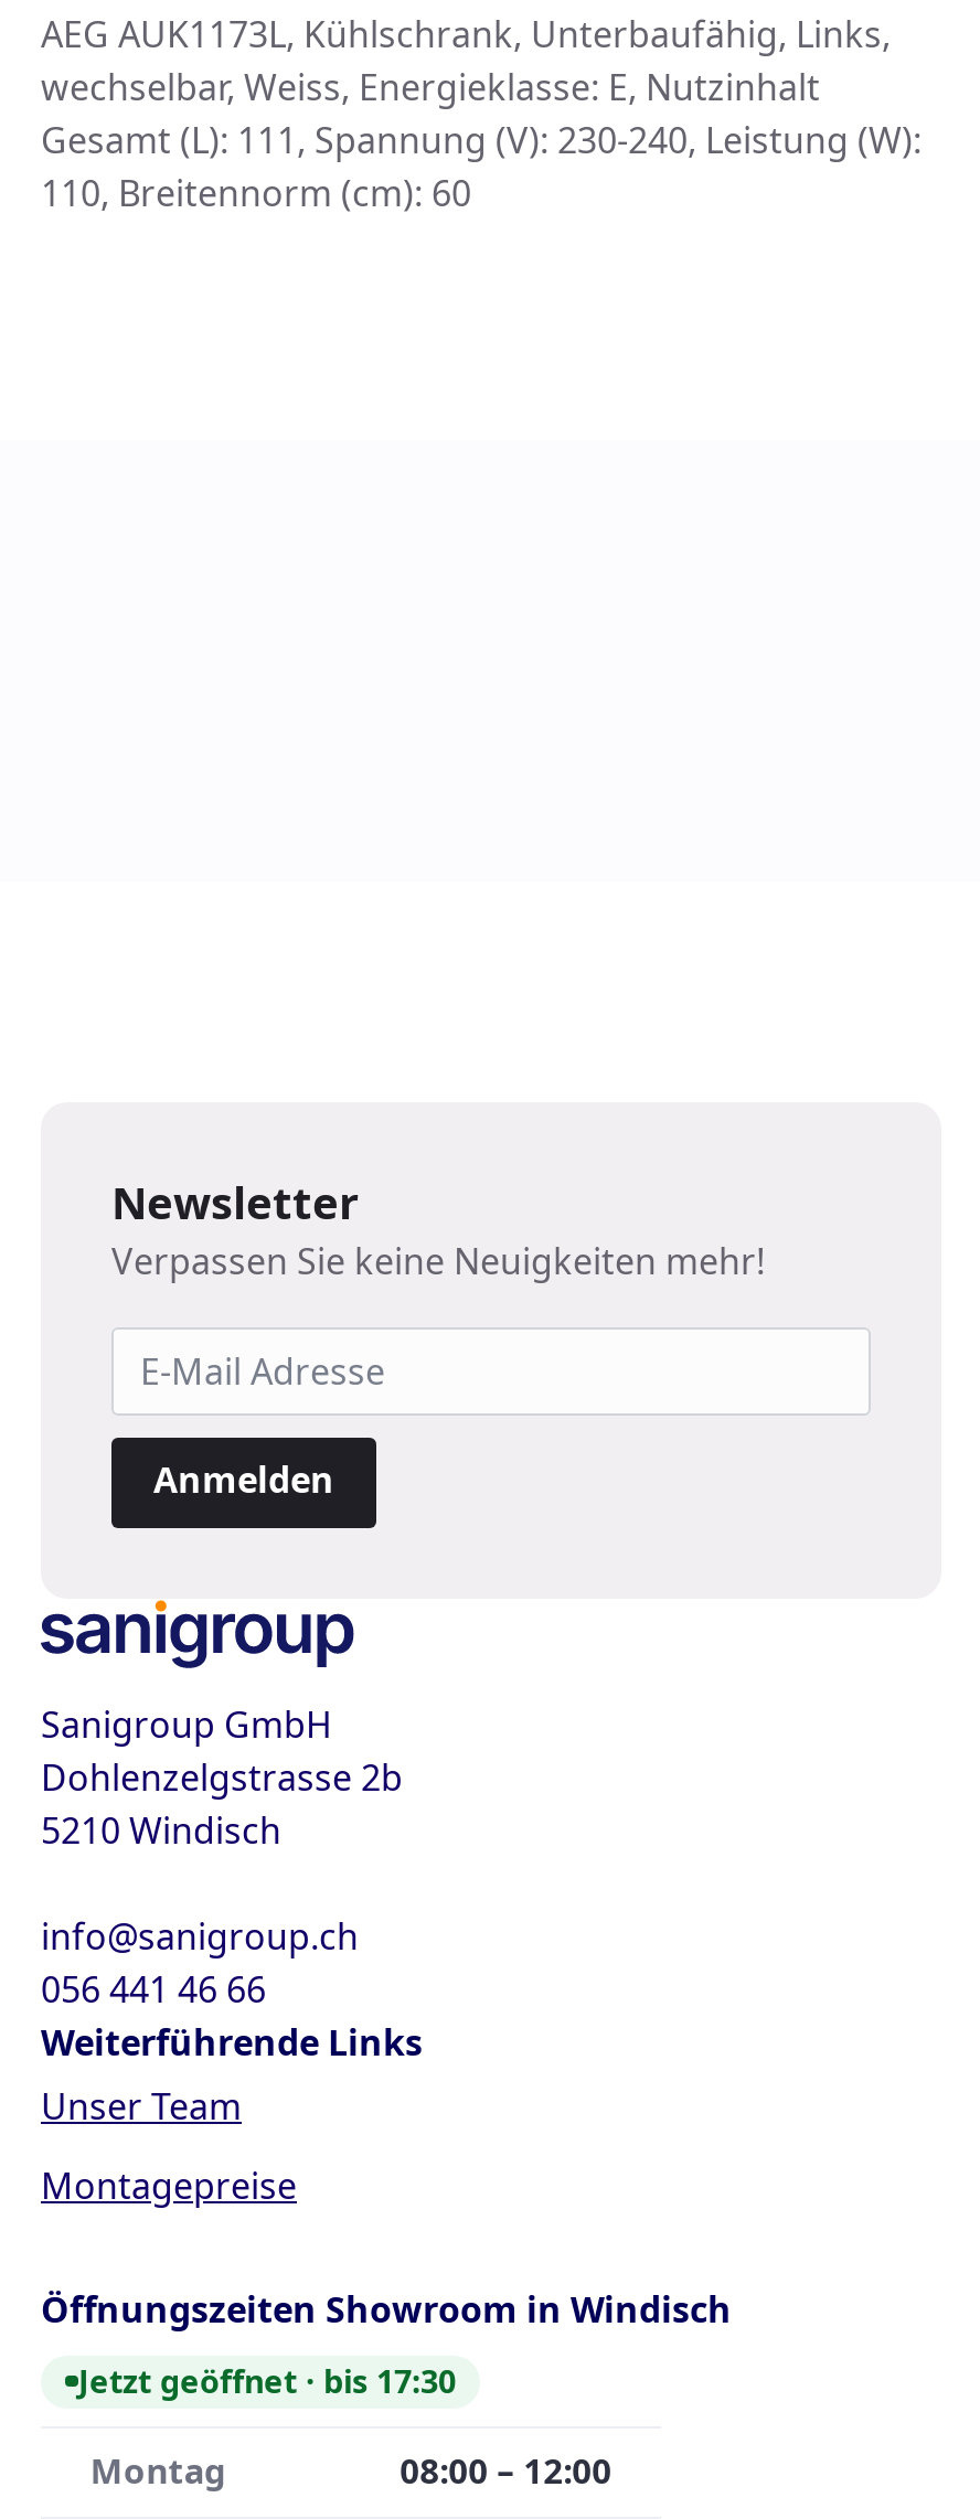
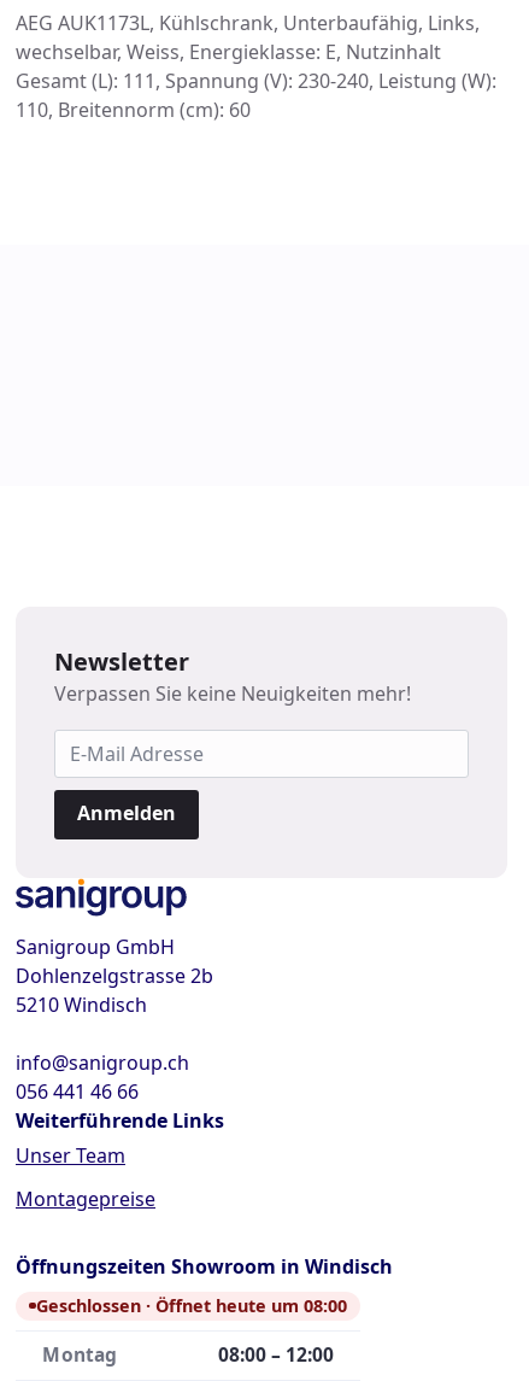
- Jetzt geöffnet · bis 17:30
+ Geschlossen · Öffnet heute um 08:00
